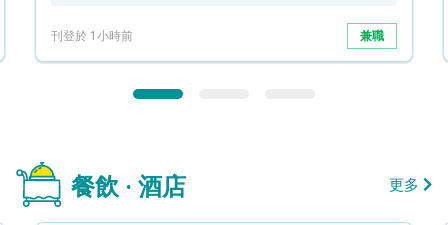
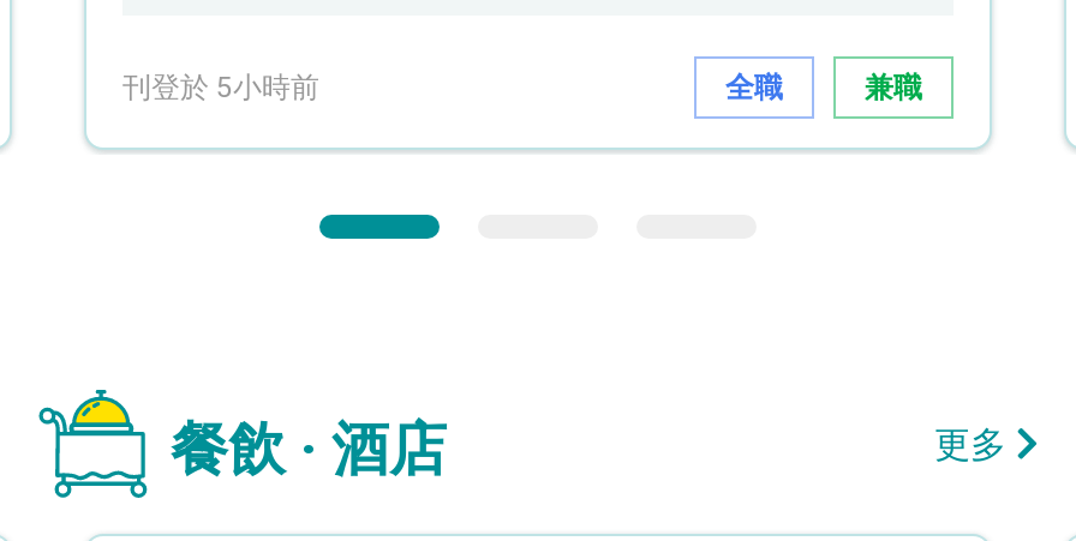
- 刊登於 1小時前
+ 刊登於 5小時前
+ 全職
